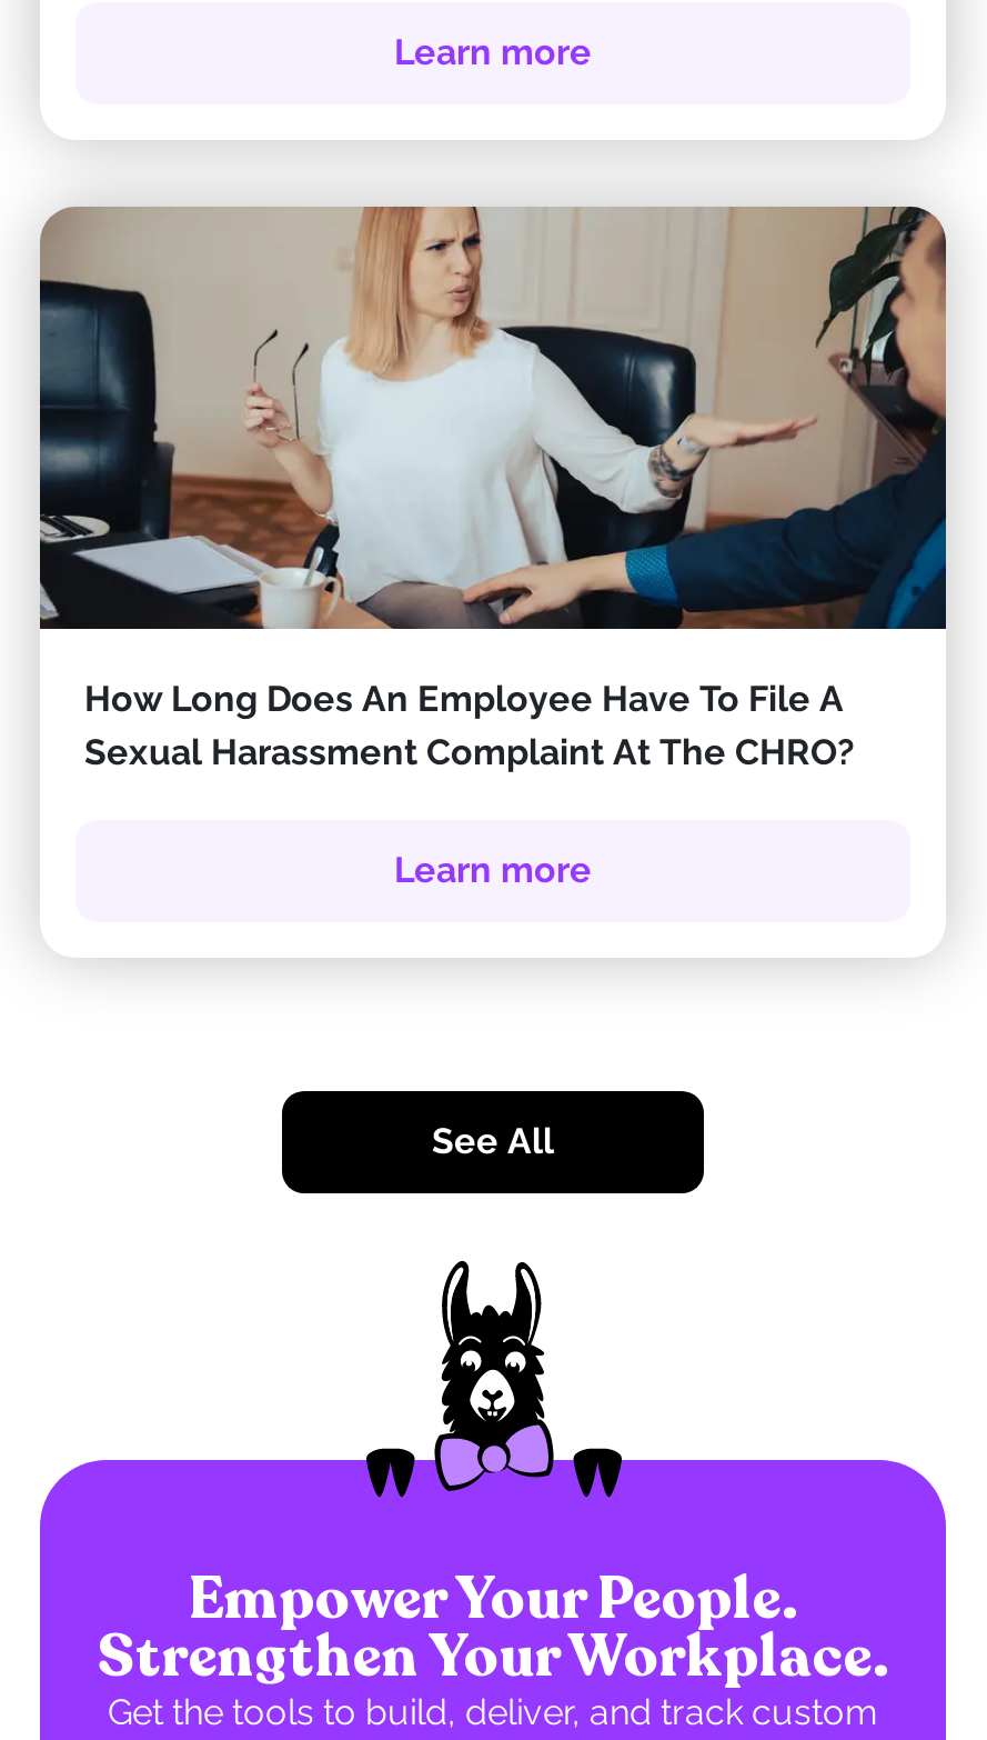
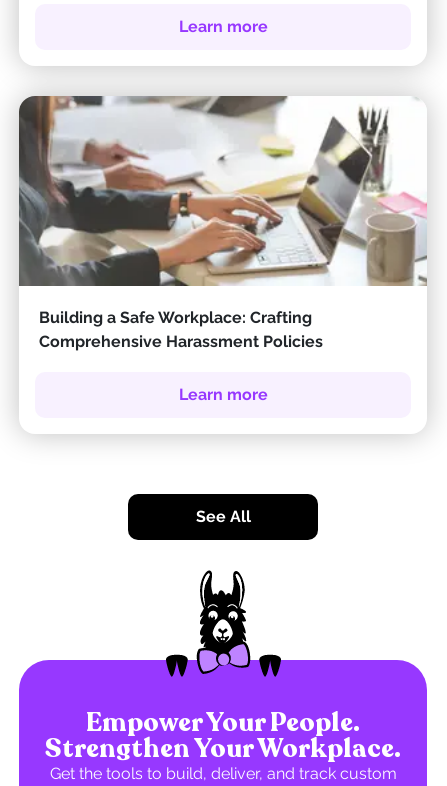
- [image]
- How Long Does An Employee Have To File A
- Sexual Harassment Complaint At The CHRO?
+ [image]
+ Building a Safe Workplace: Crafting
+ Comprehensive Harassment Policies
